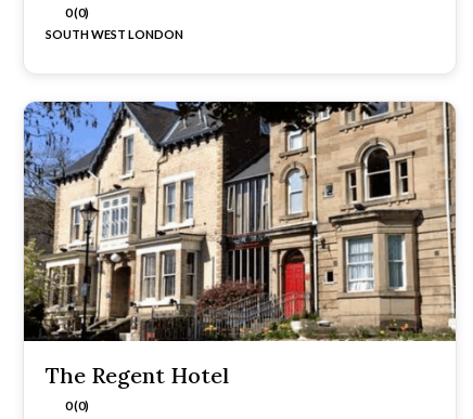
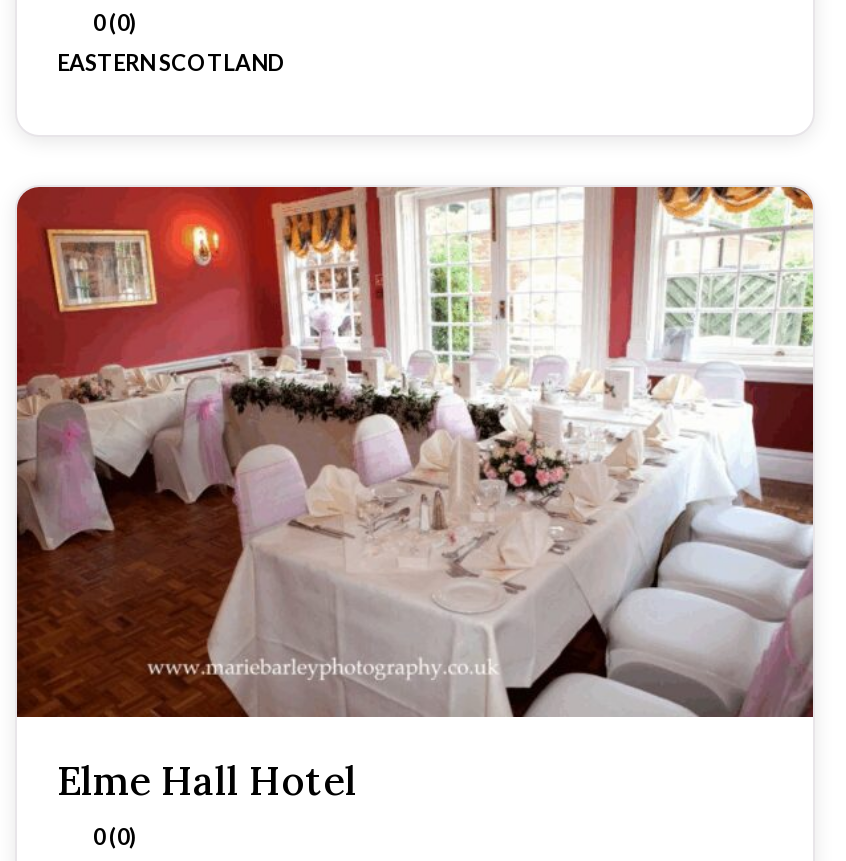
- SOUTH WEST LONDON
+ EASTERN SCOTLAND

- [image]
- The Regent Hotel
+ [image]
+ Elme Hall Hotel
